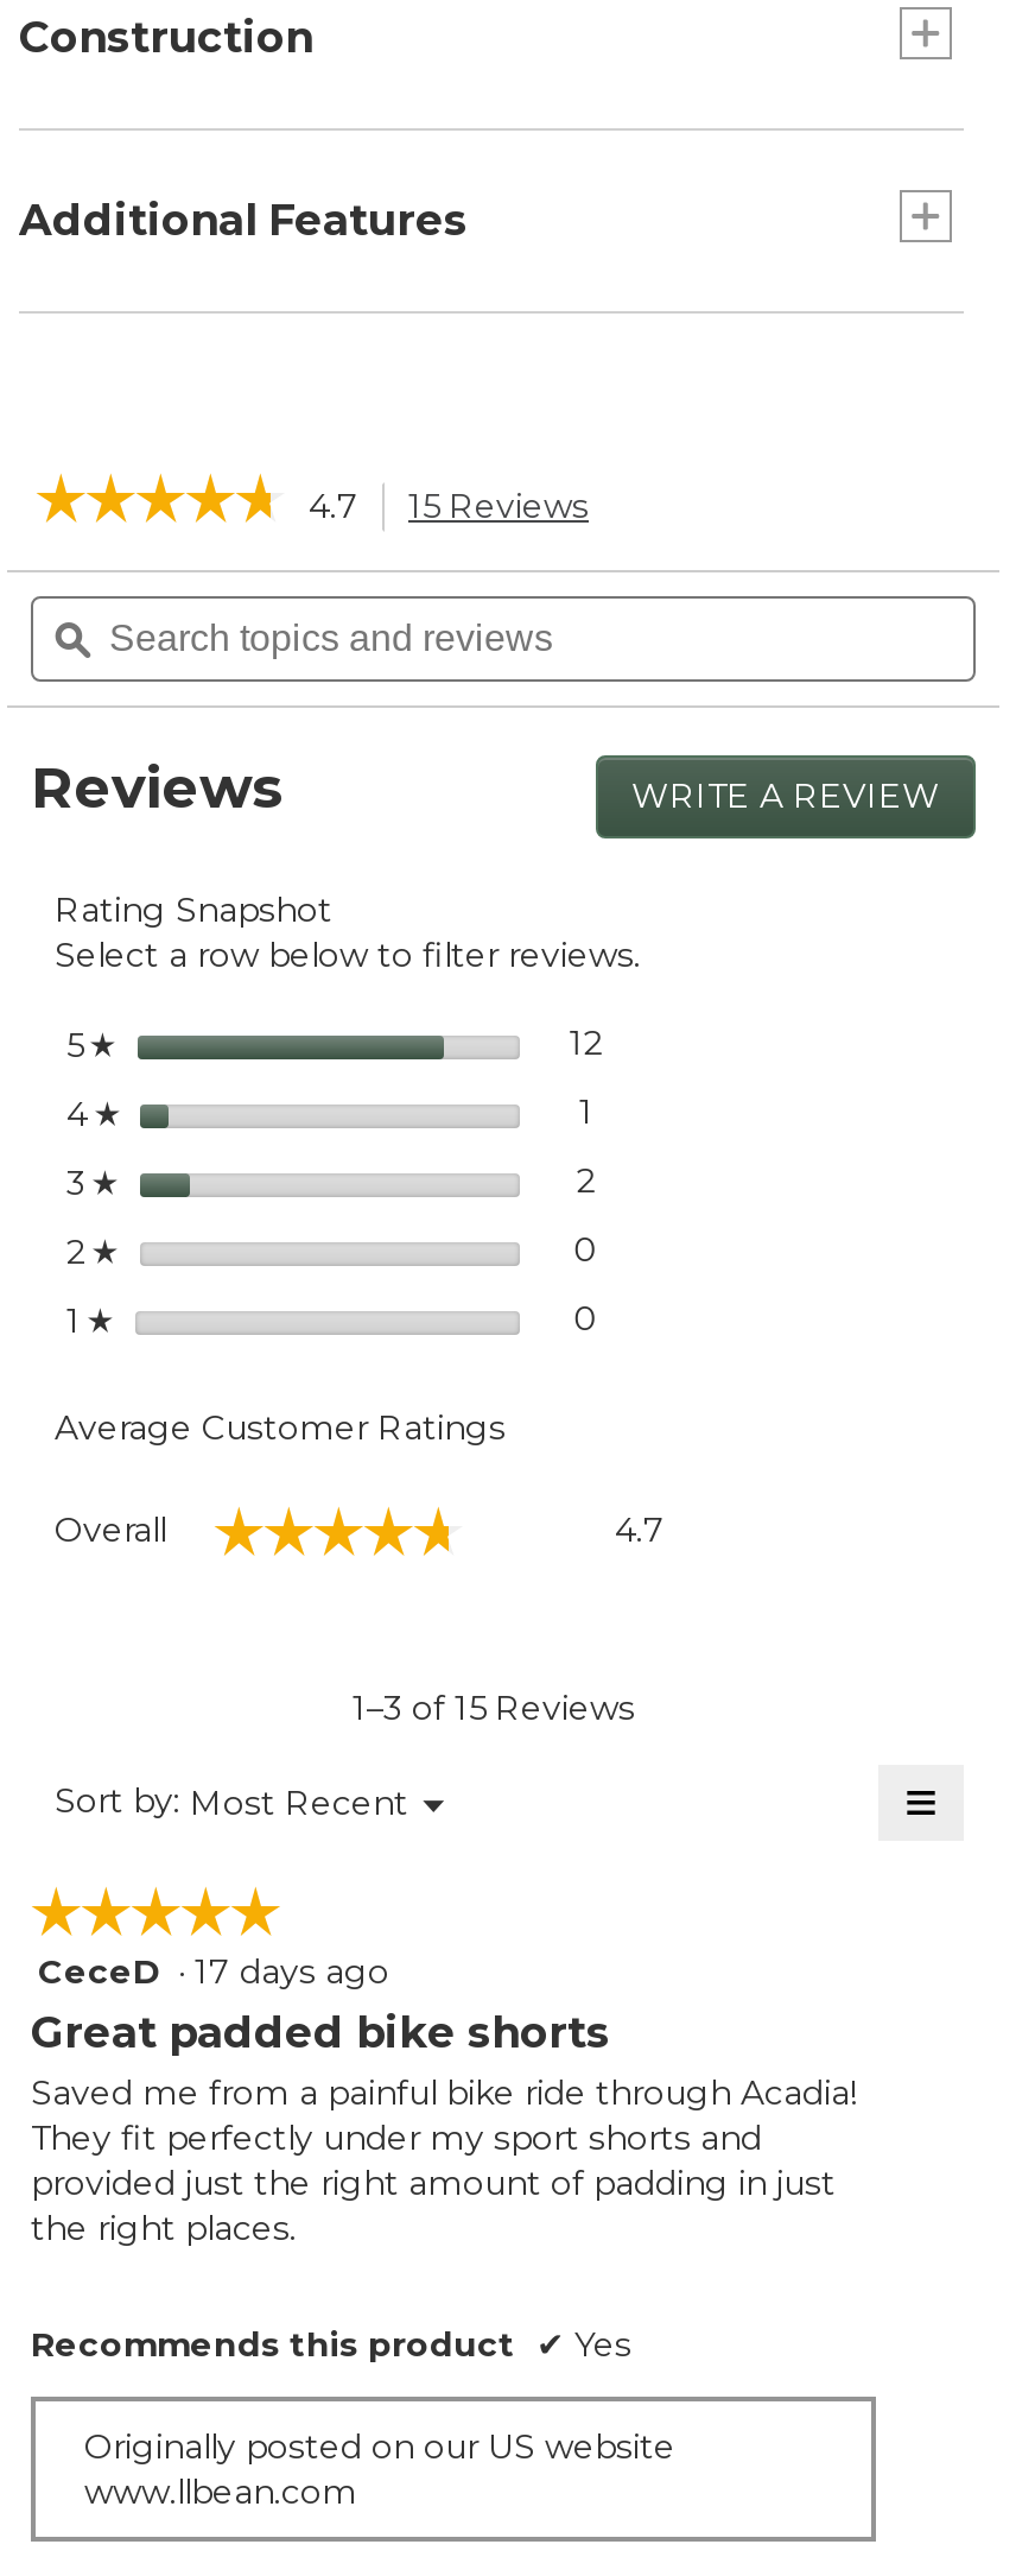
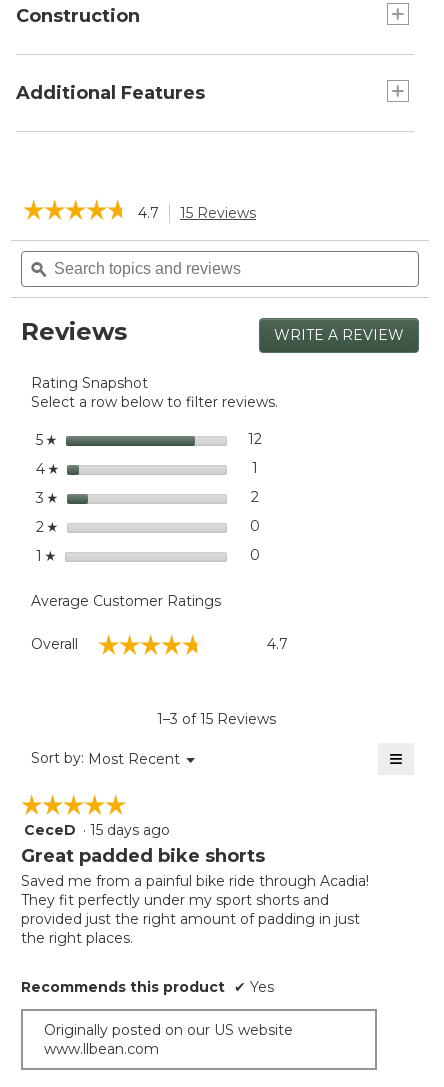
- CeceD · 17 days ago
+ CeceD · 15 days ago
